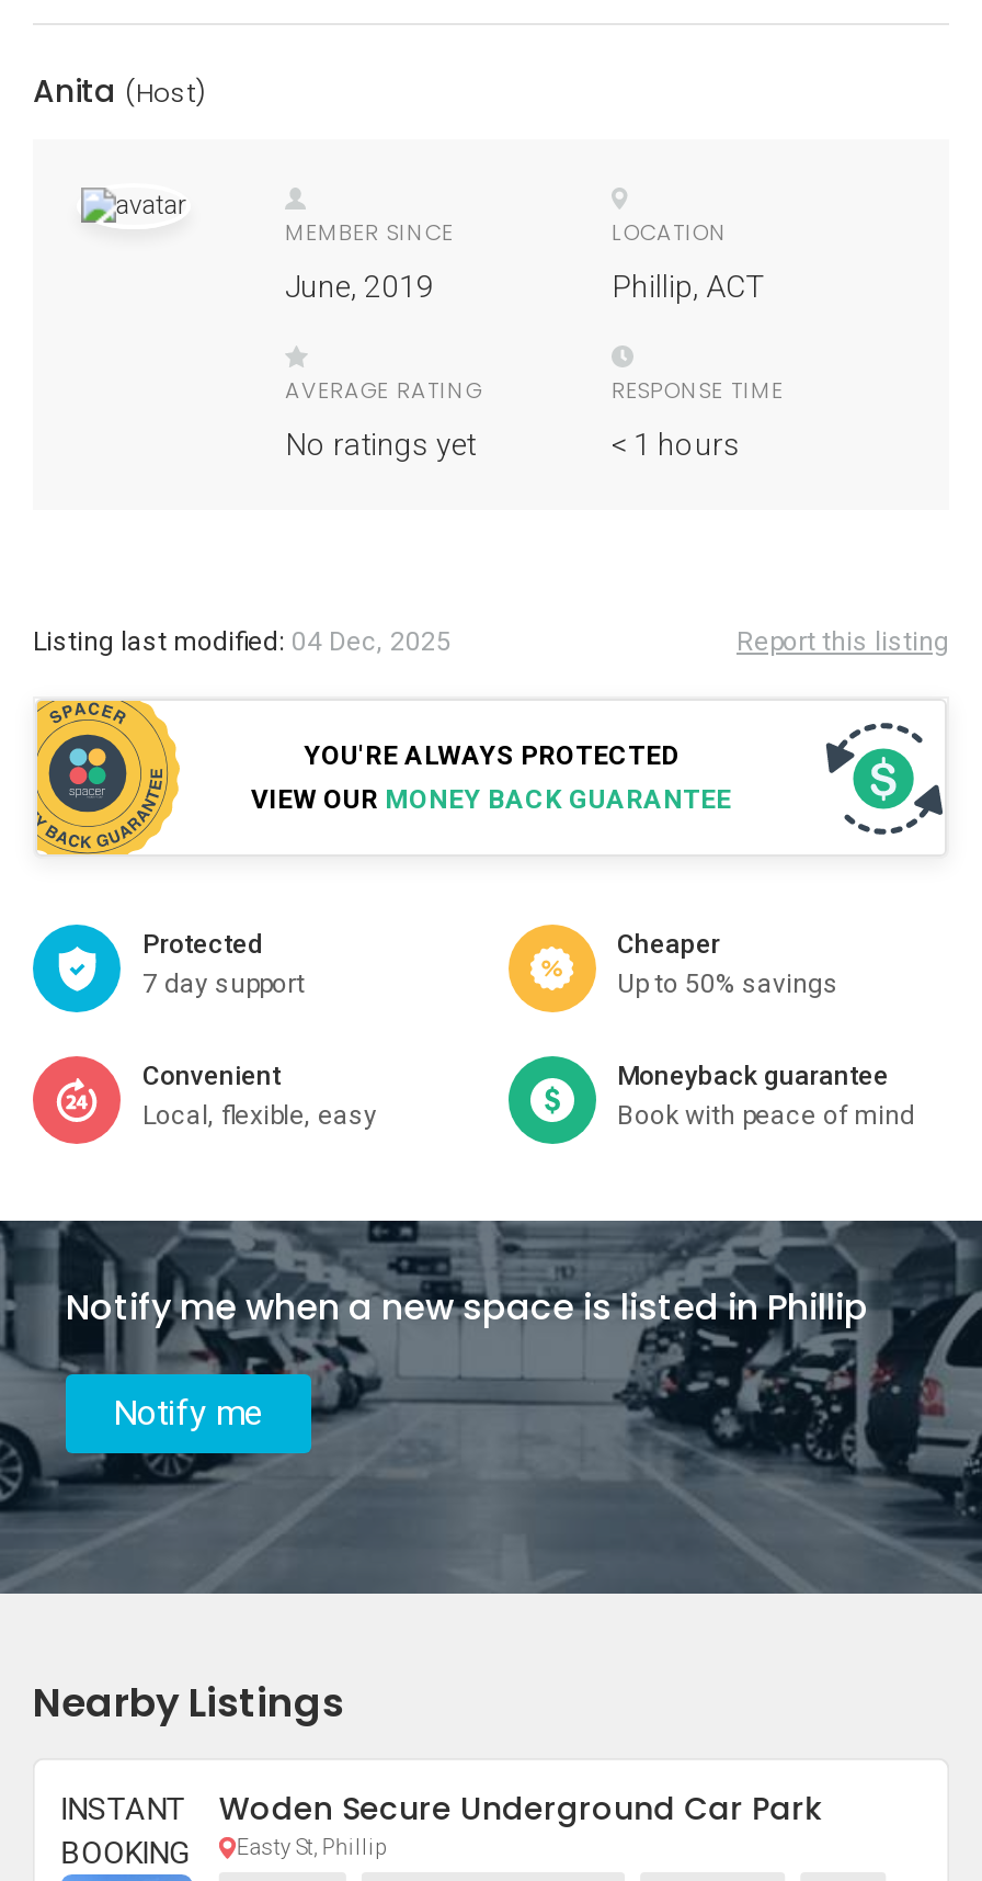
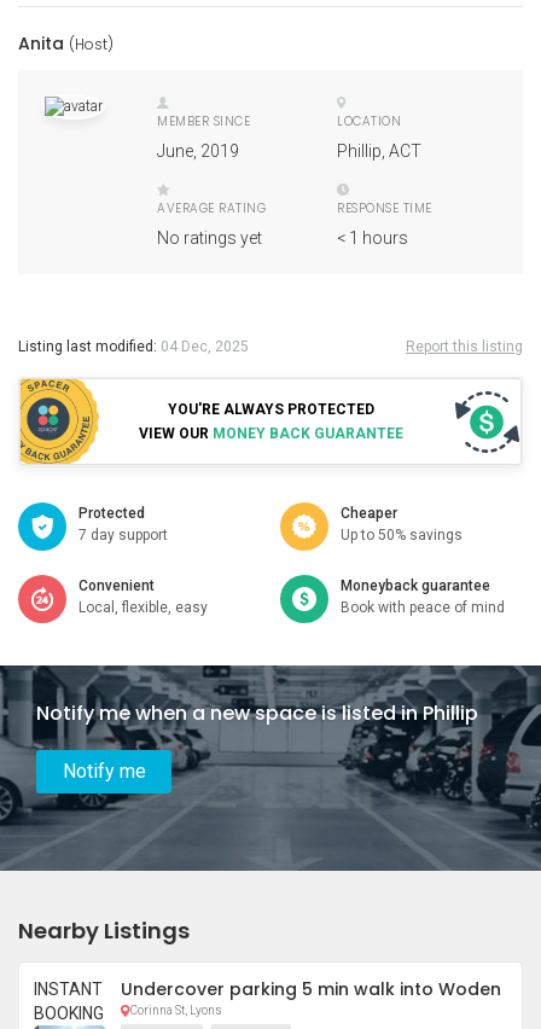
- Woden Secure Underground Car Park
- Easty St, Phillip
+ Undercover parking 5 min walk into Woden
+ Corinna St, Lyons
